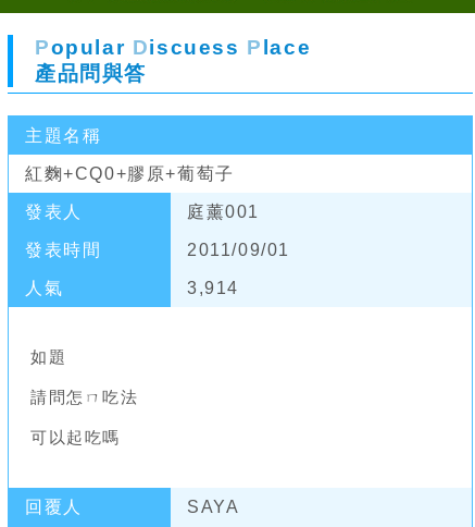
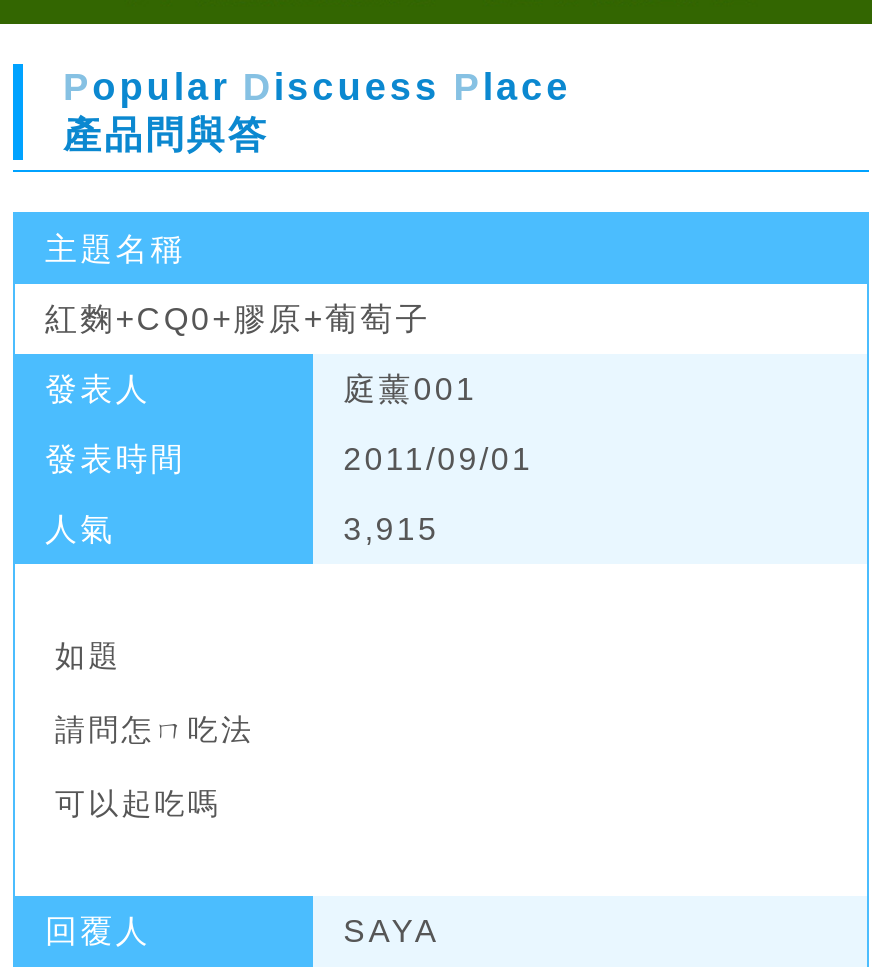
- 3,914
+ 3,915
